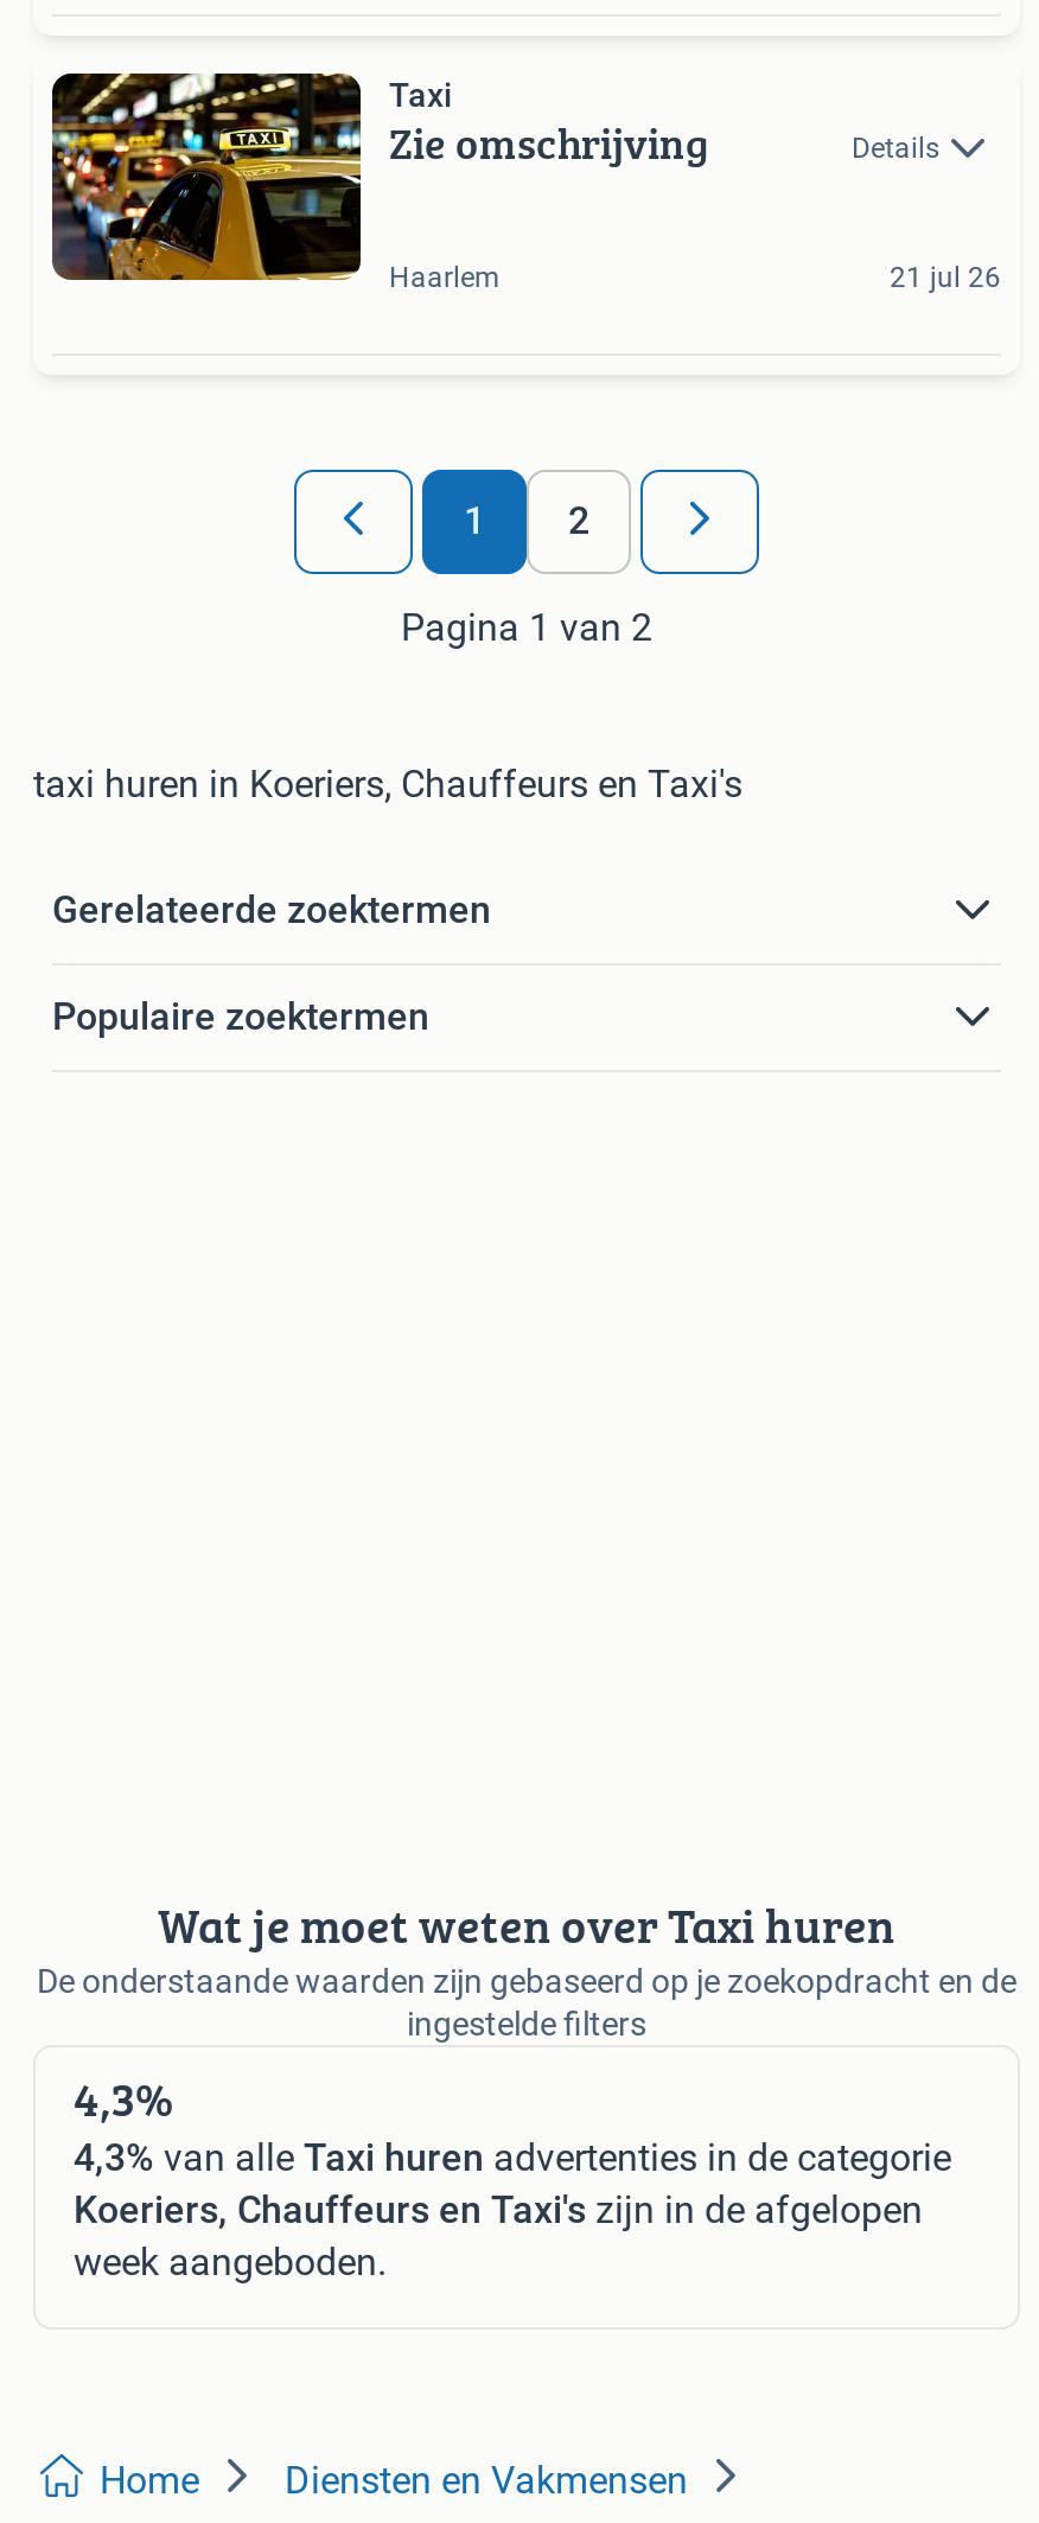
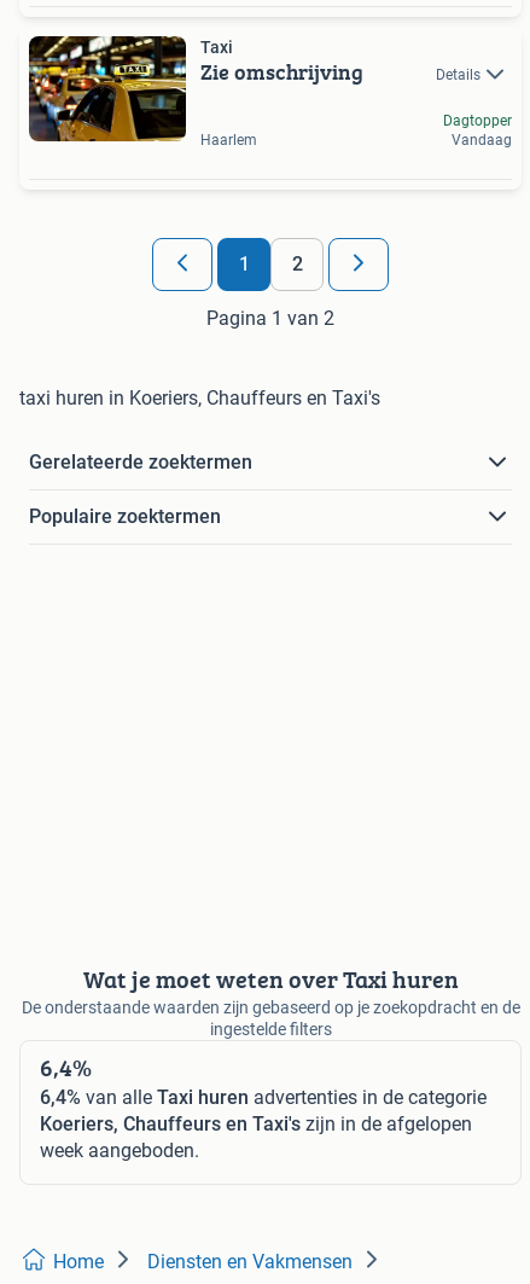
- 21 jul 26
+ Dagtopper
+ Vandaag

- 4,3%
+ 6,4%

- 4,3% van alle Taxi huren advertenties in de categorie
+ 6,4% van alle Taxi huren advertenties in de categorie
